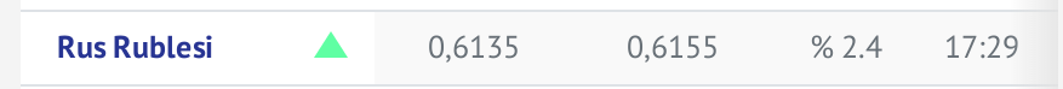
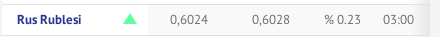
- 0,6135
+ 0,6024

- 0,6155
+ 0,6028

- % 2.4
+ % 0.23

- 17:29
+ 03:00
